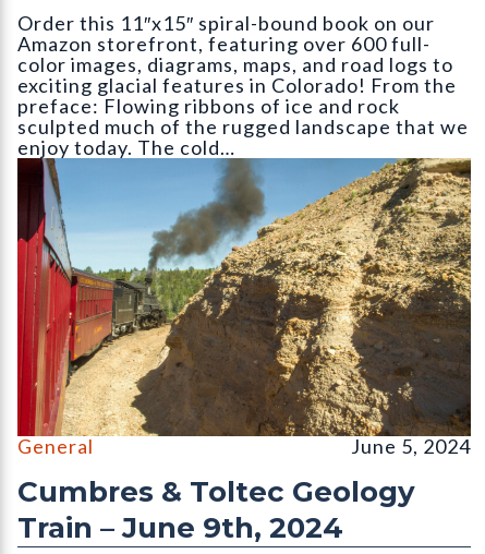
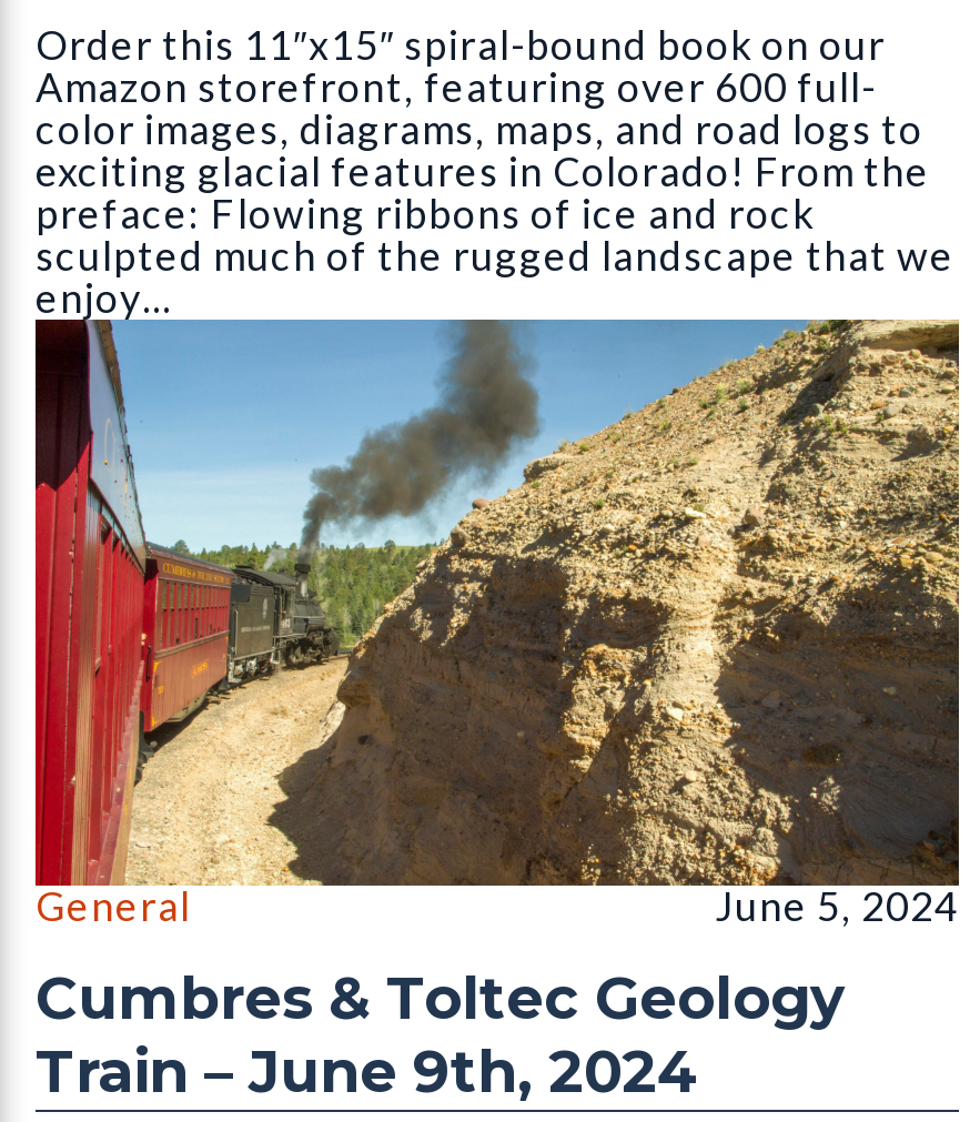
- enjoy today. The cold…
+ enjoy…
